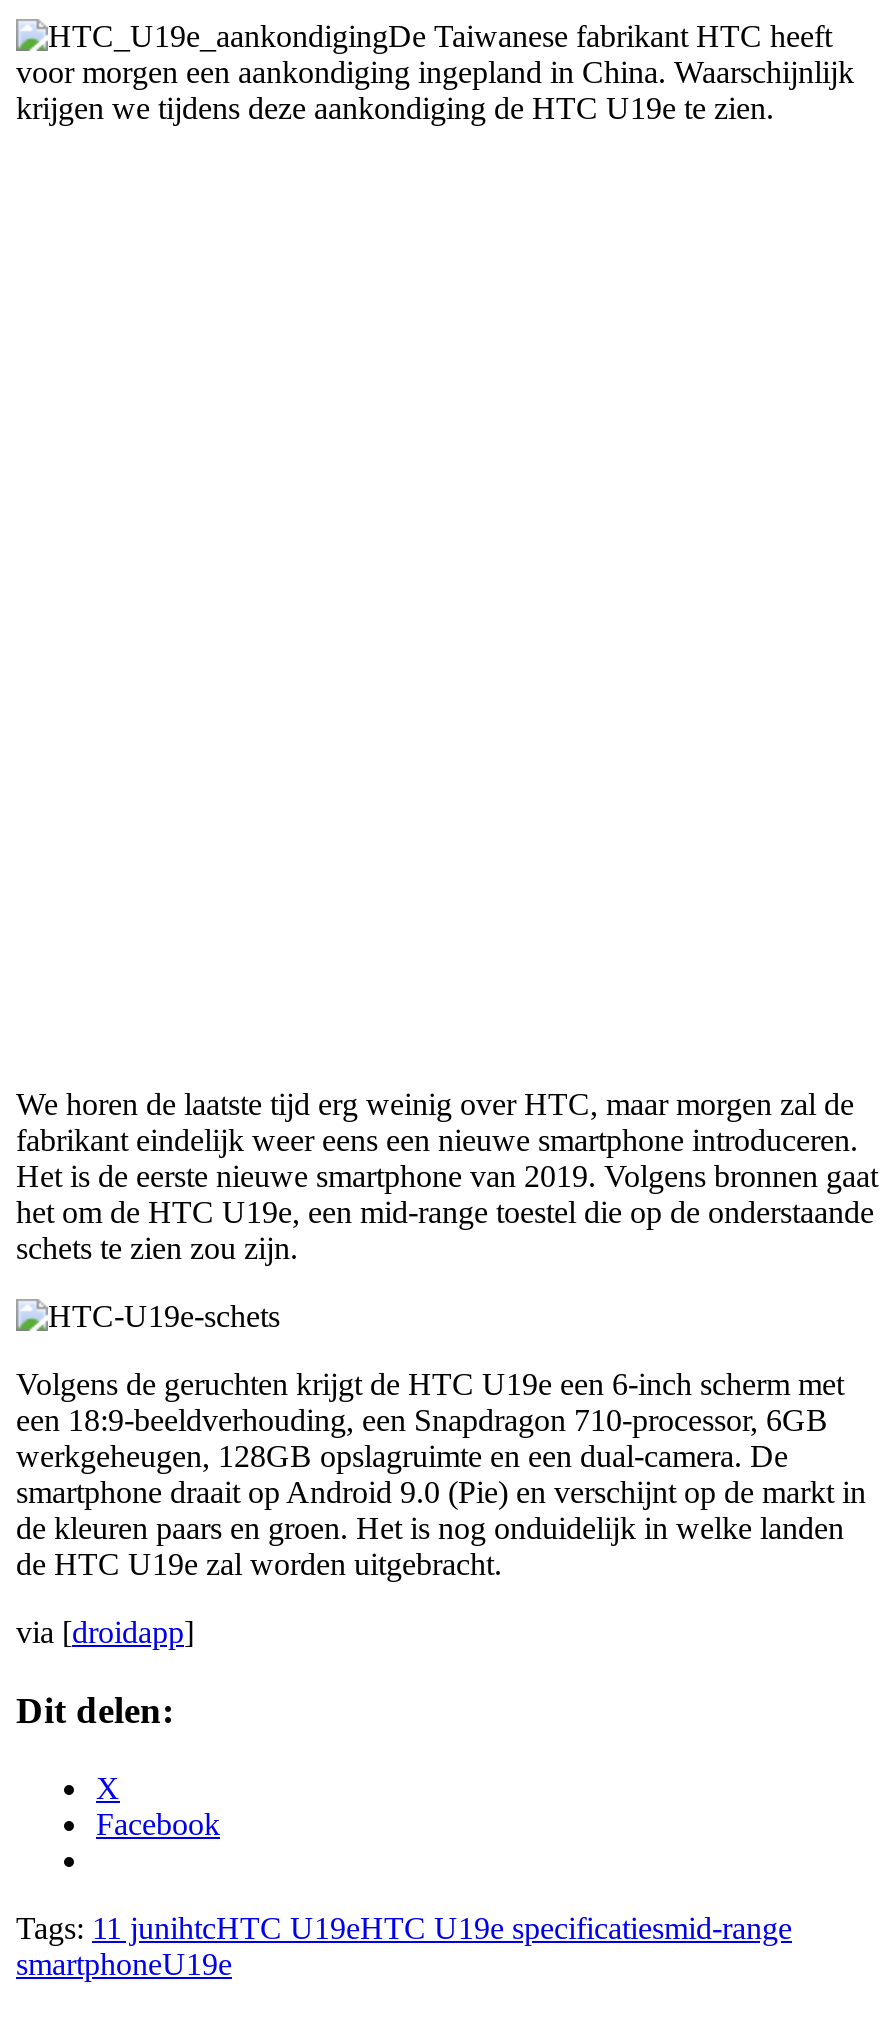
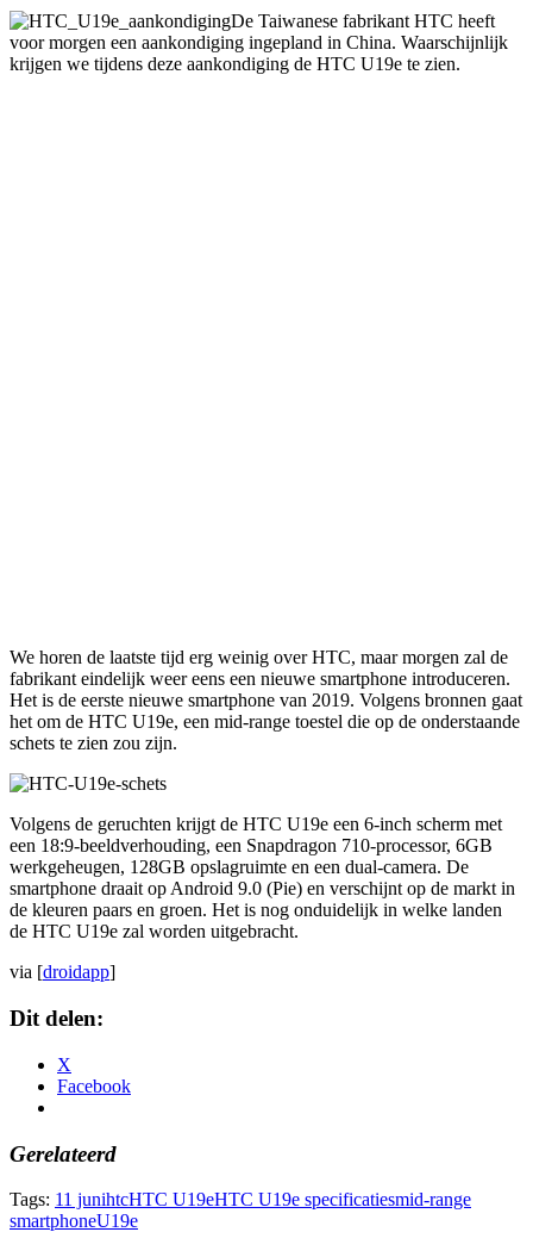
+ Gerelateerd
